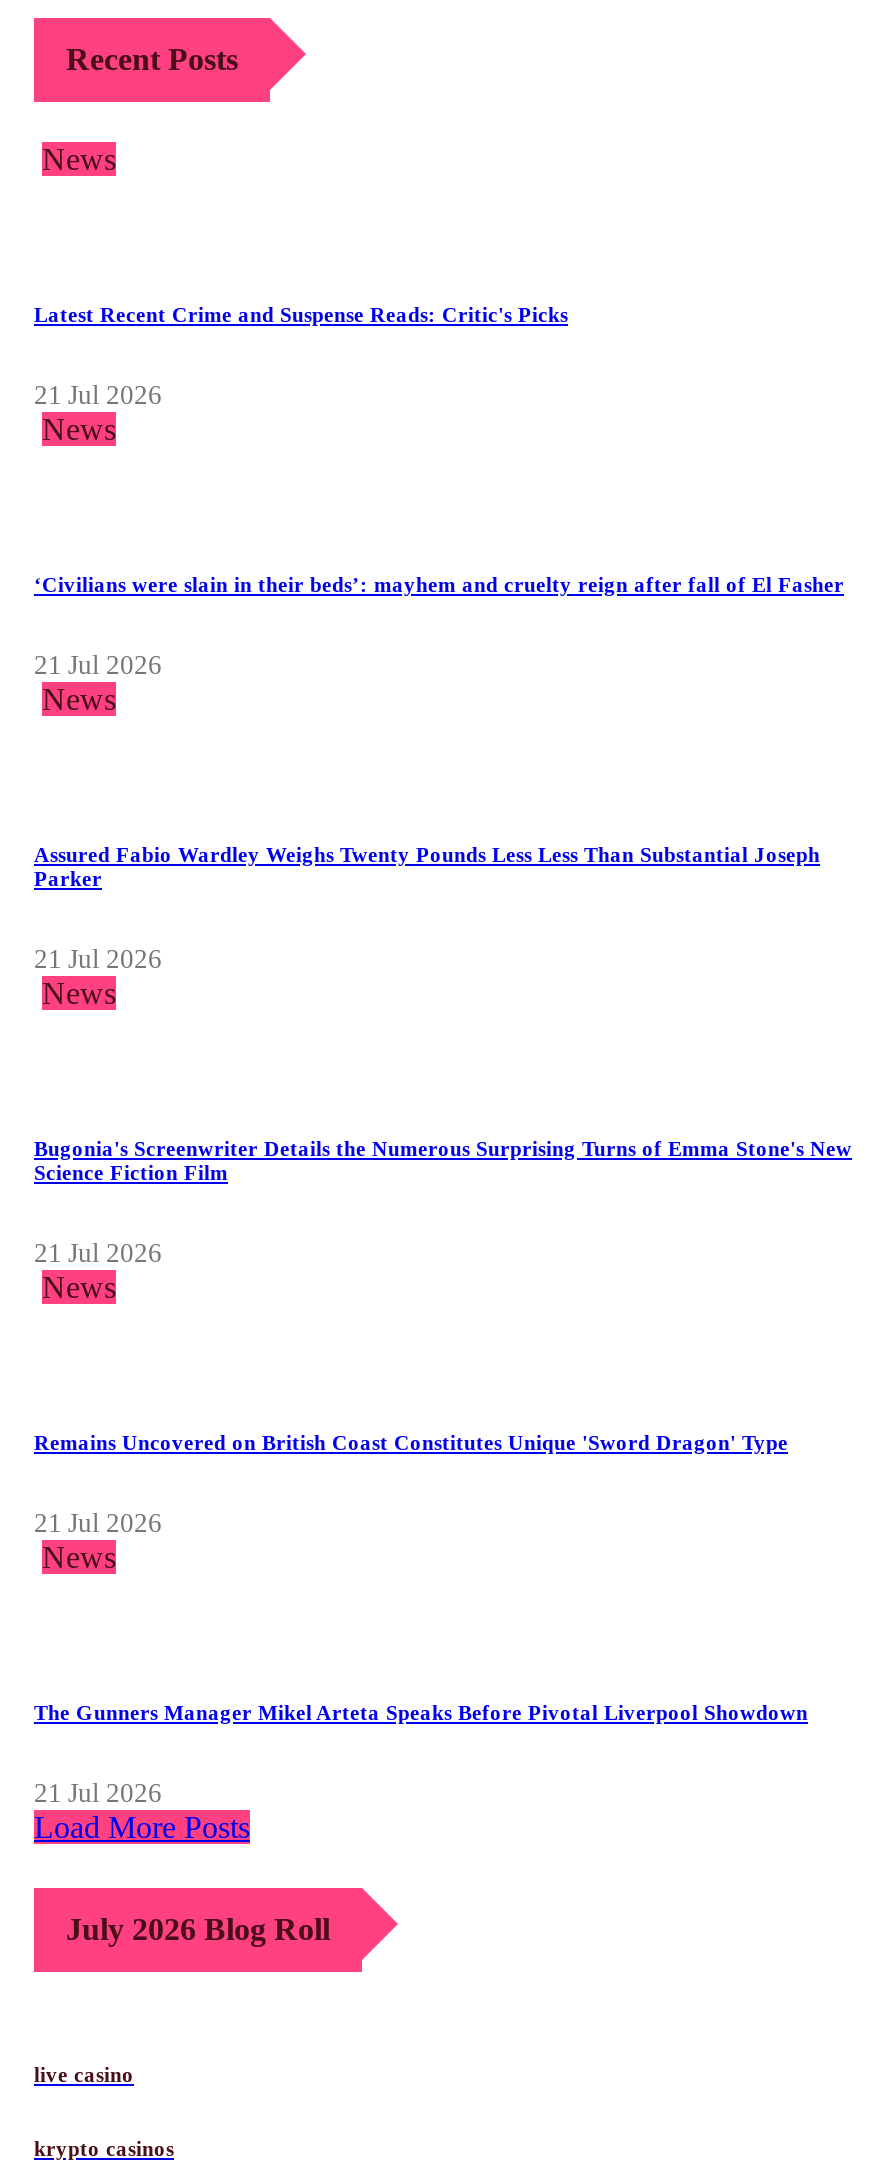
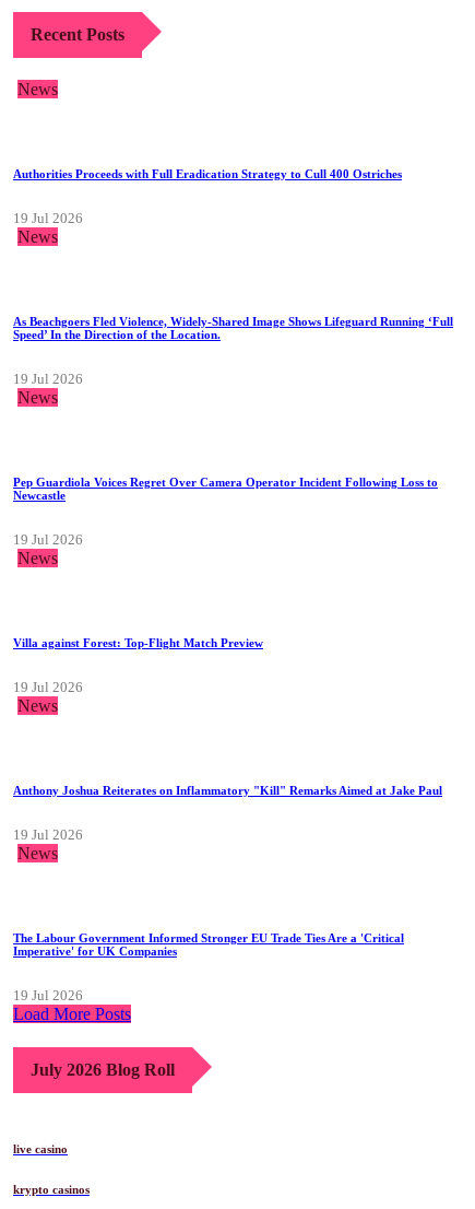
- Latest Recent Crime and Suspense Reads: Critic's Picks
+ Authorities Proceeds with Full Eradication Strategy to Cull 400 Ostriches

- 21 Jul 2026
+ 19 Jul 2026

- ‘Civilians were slain in their beds’: mayhem and cruelty reign after fall of El Fasher
+ As Beachgoers Fled Violence, Widely-Shared Image Shows Lifeguard Running ‘Full
+ Speed’ In the Direction of the Location.

- 21 Jul 2026
+ 19 Jul 2026

- Assured Fabio Wardley Weighs Twenty Pounds Less Less Than Substantial Joseph
- Parker
+ Pep Guardiola Voices Regret Over Camera Operator Incident Following Loss to
+ Newcastle

- 21 Jul 2026
+ 19 Jul 2026

- Bugonia's Screenwriter Details the Numerous Surprising Turns of Emma Stone's New
- Science Fiction Film
+ Villa against Forest: Top-Flight Match Preview

- 21 Jul 2026
+ 19 Jul 2026

- Remains Uncovered on British Coast Constitutes Unique 'Sword Dragon' Type
+ Anthony Joshua Reiterates on Inflammatory "Kill" Remarks Aimed at Jake Paul

- 21 Jul 2026
+ 19 Jul 2026

- The Gunners Manager Mikel Arteta Speaks Before Pivotal Liverpool Showdown
+ The Labour Government Informed Stronger EU Trade Ties Are a 'Critical
+ Imperative' for UK Companies

- 21 Jul 2026
+ 19 Jul 2026
